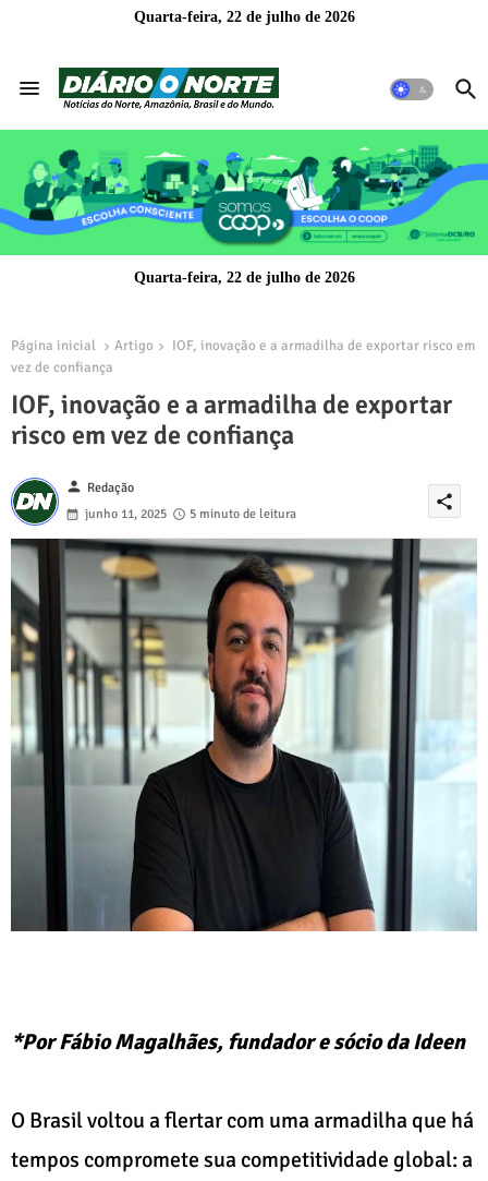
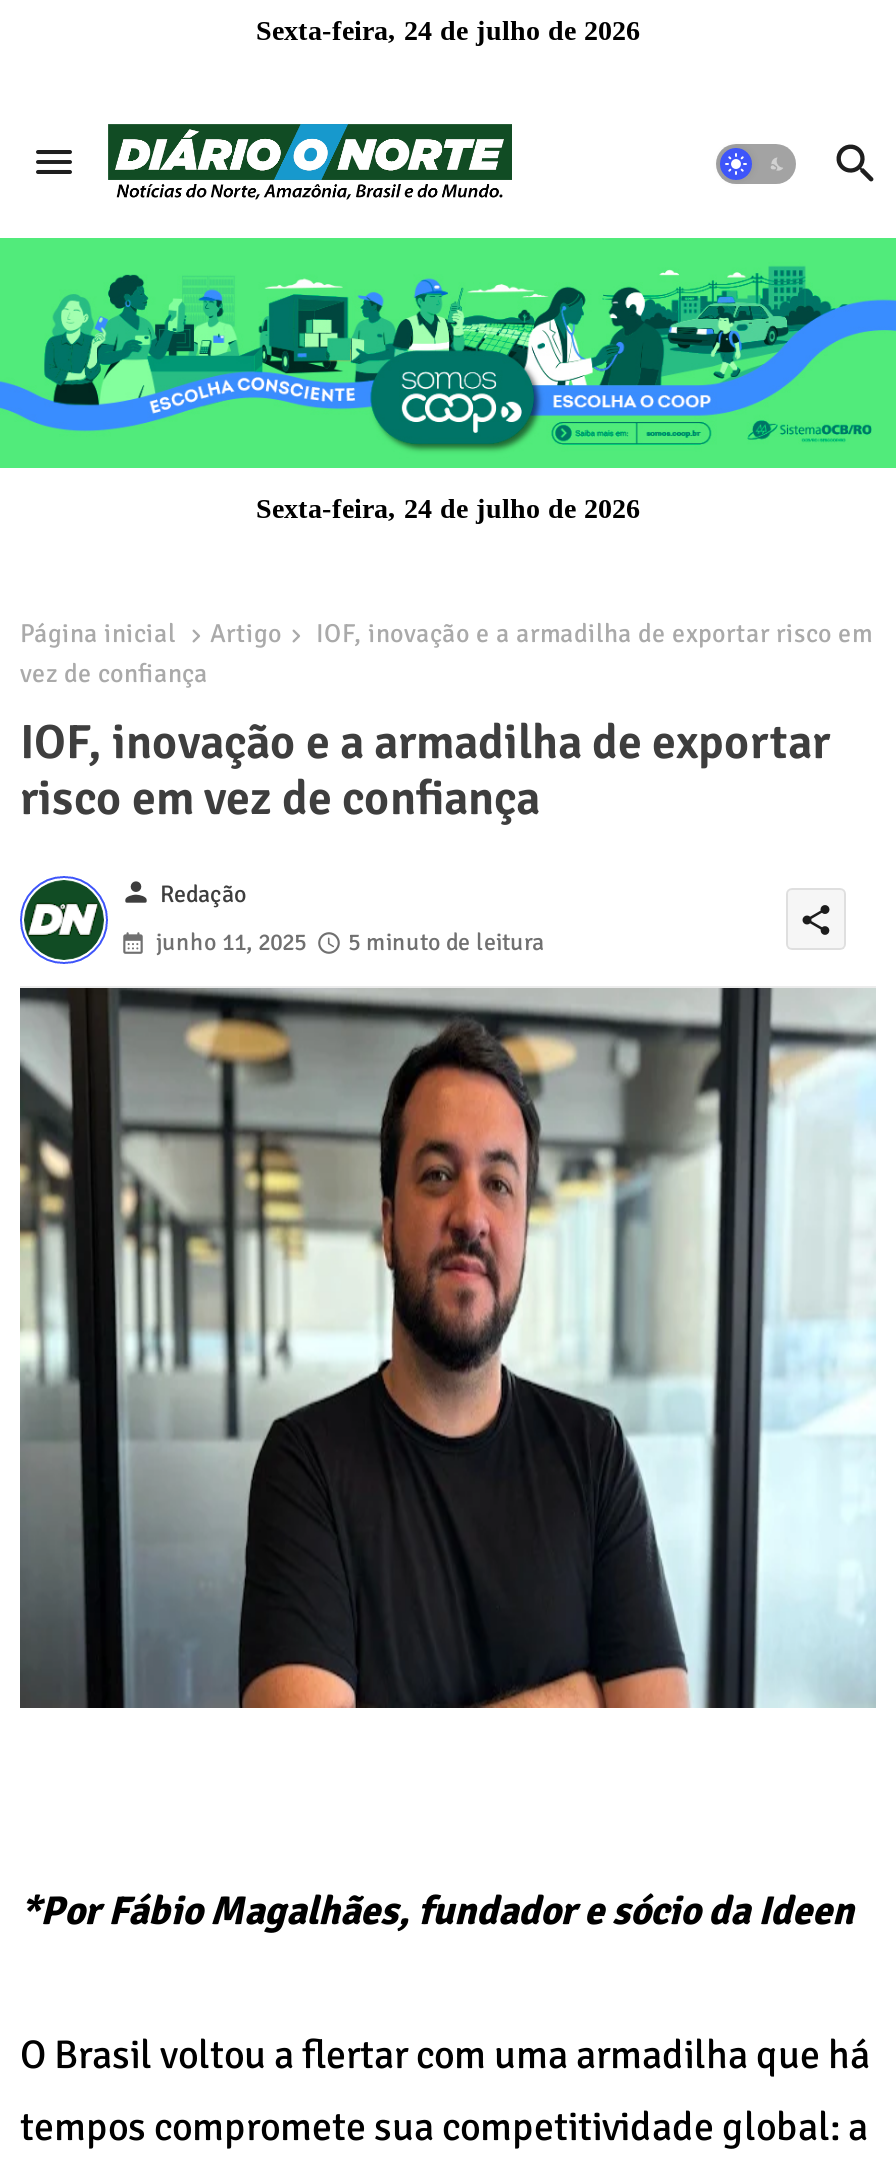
- Quarta-feira, 22 de julho de 2026
+ Sexta-feira, 24 de julho de 2026

- Quarta-feira, 22 de julho de 2026
+ Sexta-feira, 24 de julho de 2026
